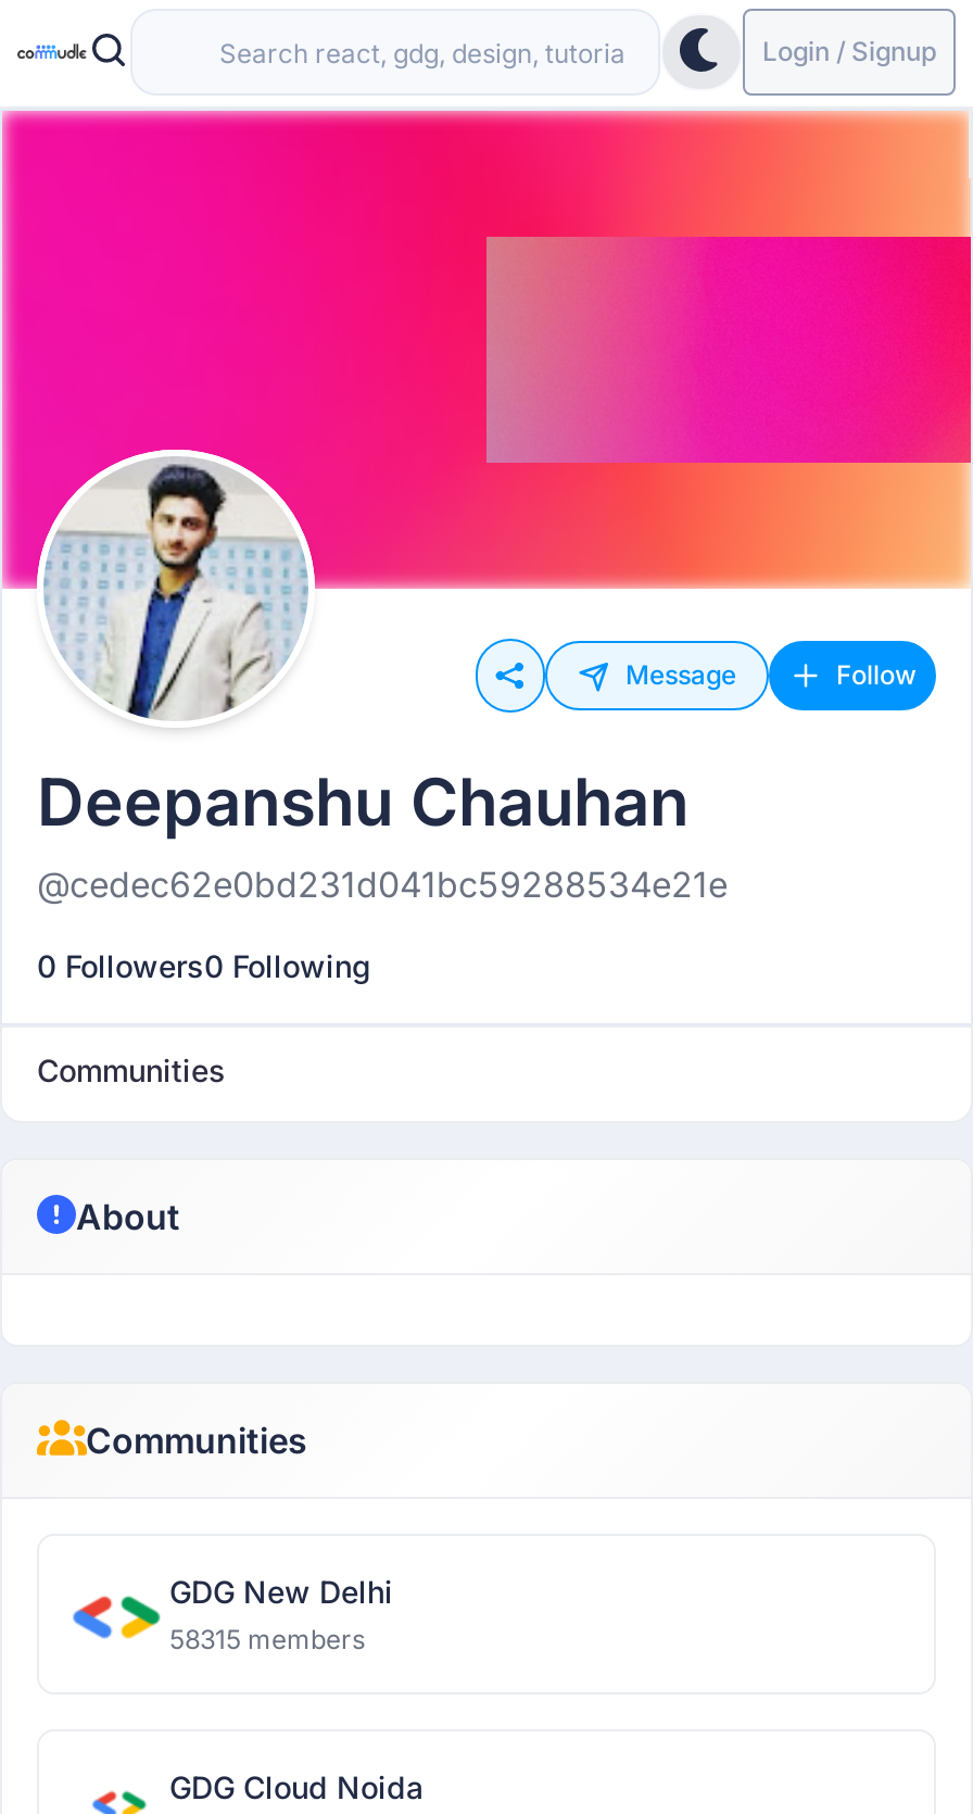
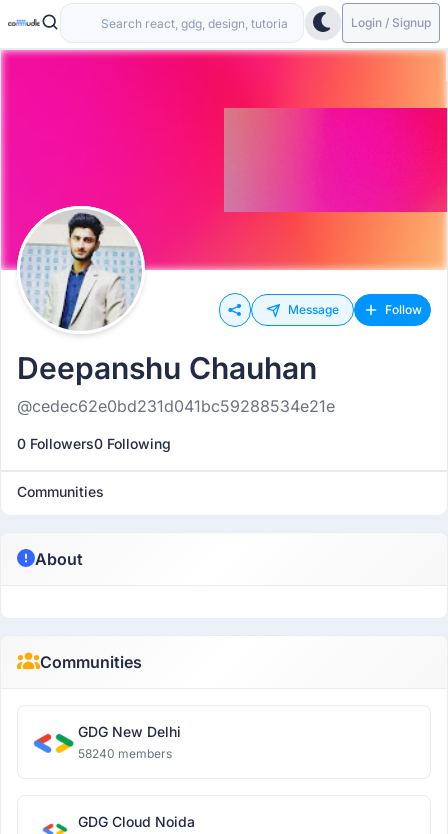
- 58315 members
+ 58240 members
